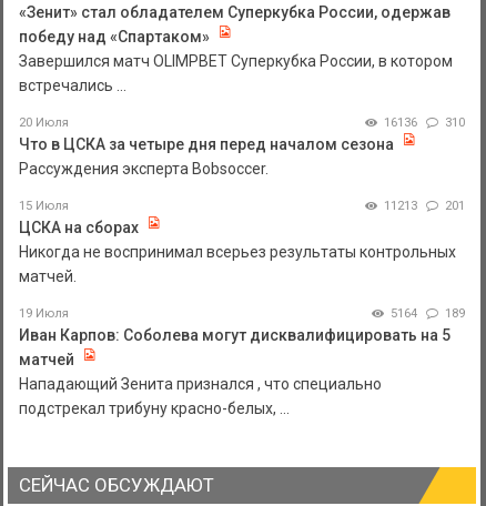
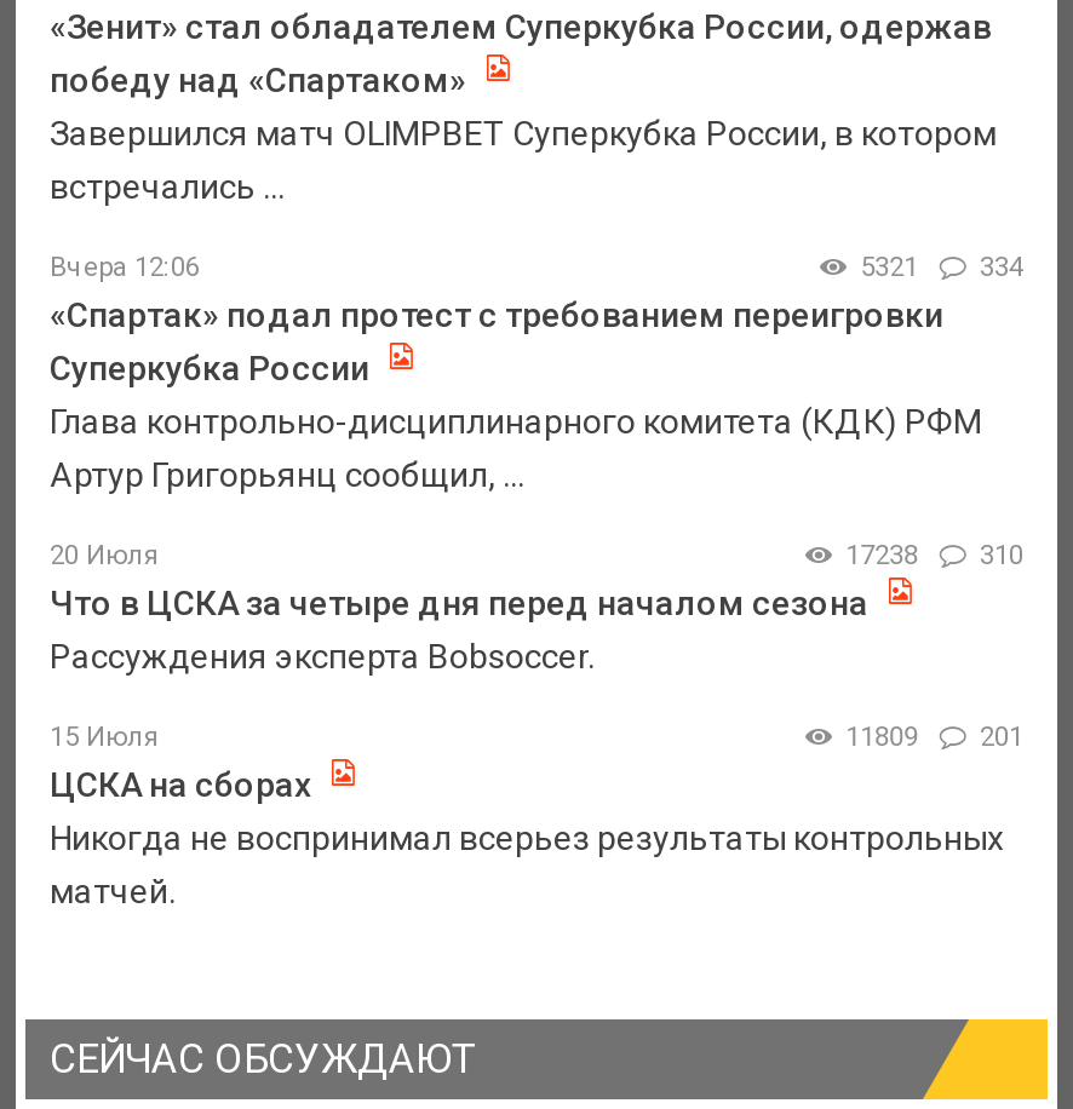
+ Вчера 12:06
+ 5321
+ 334
+ «Спартак» подал протест с требованием переигровки
+ Суперкубка России
+ Глава контрольно-дисциплинарного комитета (КДК) РФМ
+ Артур Григорьянц сообщил, ...

moved down: 20 Июля | 310 | Что в ЦСКА за четыре дня перед началом сезона | ... | Никогда не воспринимал всерьез результаты контрольных | матчей.

- 16136 310
+ 17238 310

- 11213 201
+ 11809 201

- 19 Июля
- 5164
- 189
- Иван Карпов: Соболева могут дисквалифицировать на 5
- матчей
- Нападающий Зенита признался , что специально
- подстрекал трибуну красно-белых, ...
